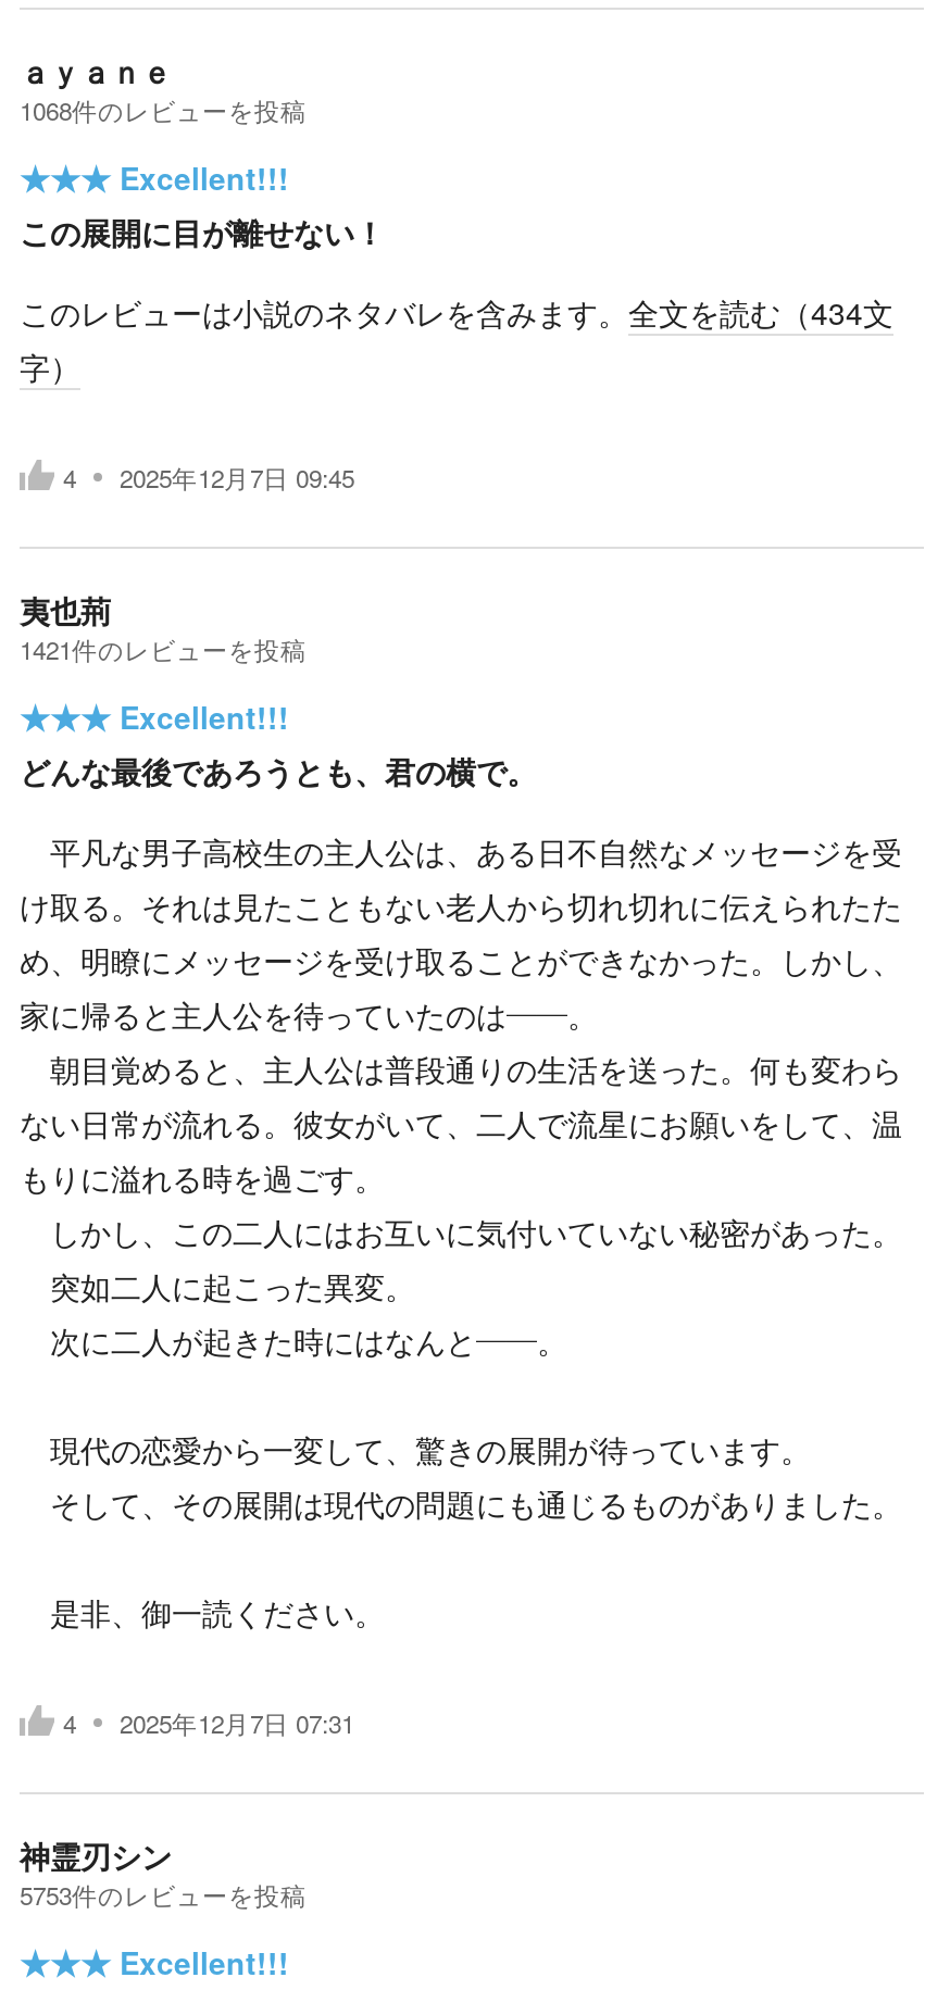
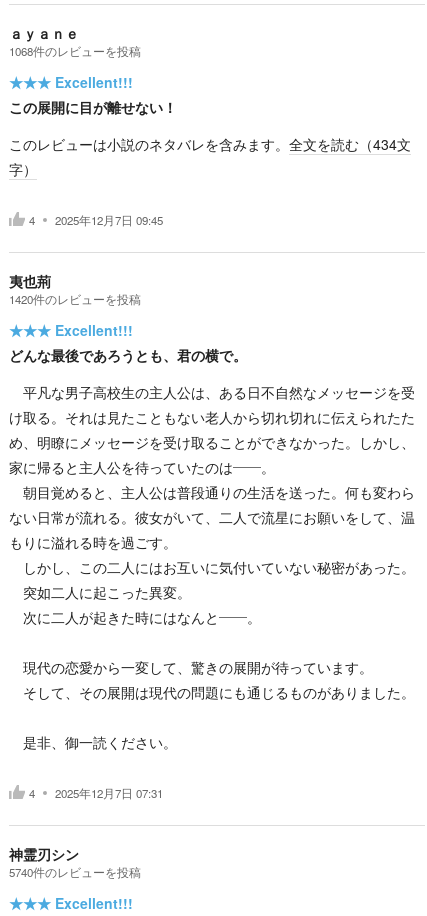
- 1421件のレビューを投稿
+ 1420件のレビューを投稿

- 5753件のレビューを投稿
+ 5740件のレビューを投稿
